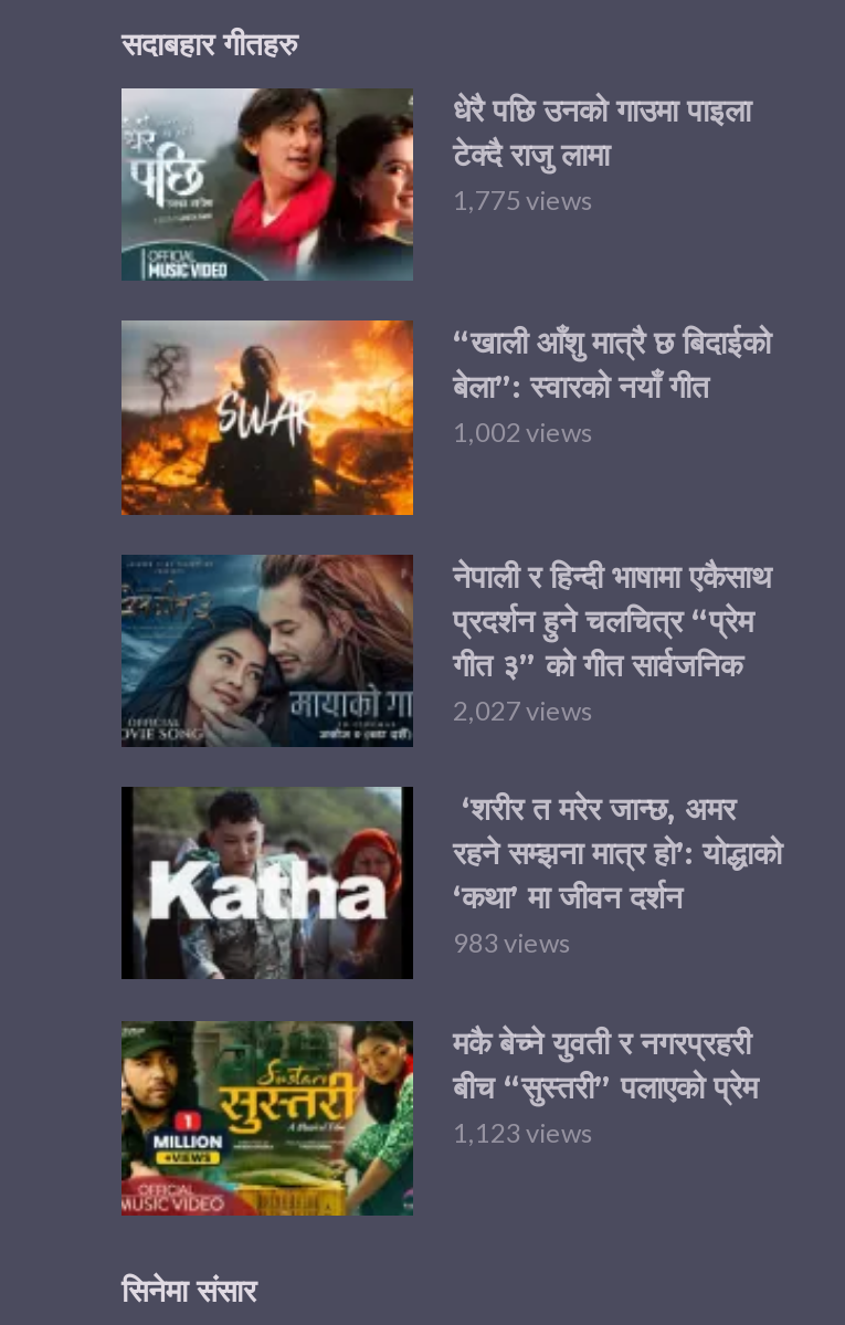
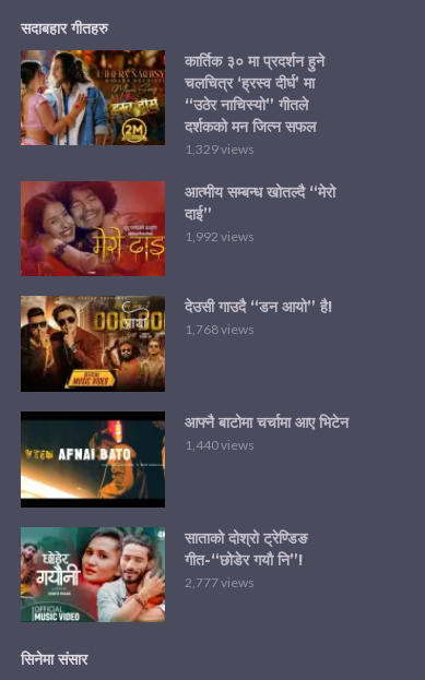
- [image]
- धेरै पछि उनको गाउमा पाइला
- टेक्दै राजु लामा
- 1,775 views
+ [image]
+ कार्तिक ३० मा प्रदर्शन हुने
+ चलचित्र ‘ह्रस्व दीर्घ’ मा
+ “उठेर नाचिस्यो” गीतले
+ दर्शकको मन जित्न सफल
+ 1,329 views

- [image]
- “खाली आँशु मात्रै छ बिदाईको
- बेला”: स्वारको नयाँ गीत
- 1,002 views
+ [image]
+ आत्मीय सम्बन्ध खोतल्दै “मेरो
+ दाई”
+ 1,992 views

- [image]
- नेपाली र हिन्दी भाषामा एकैसाथ
- प्रदर्शन हुने चलचित्र “प्रेम
- गीत ३” को गीत सार्वजनिक
- 2,027 views
+ [image]
+ देउसी गाउदै “डन आयो” है!
+ 1,768 views

- [image]
- ‘शरीर त मरेर जान्छ, अमर
- रहने सम्झना मात्र हो’: योद्धाको
- ‘कथा’ मा जीवन दर्शन
- 983 views
+ [image]
+ आफ्नै बाटोमा चर्चामा आए भिटेन
+ 1,440 views

- [image]
- मकै बेच्ने युवती र नगरप्रहरी
- बीच “सुस्तरी” पलाएको प्रेम
- 1,123 views
+ [image]
+ साताको दोश्रो ट्रेण्डिङ
+ गीत-“छोडेर गयौ नि”!
+ 2,777 views
